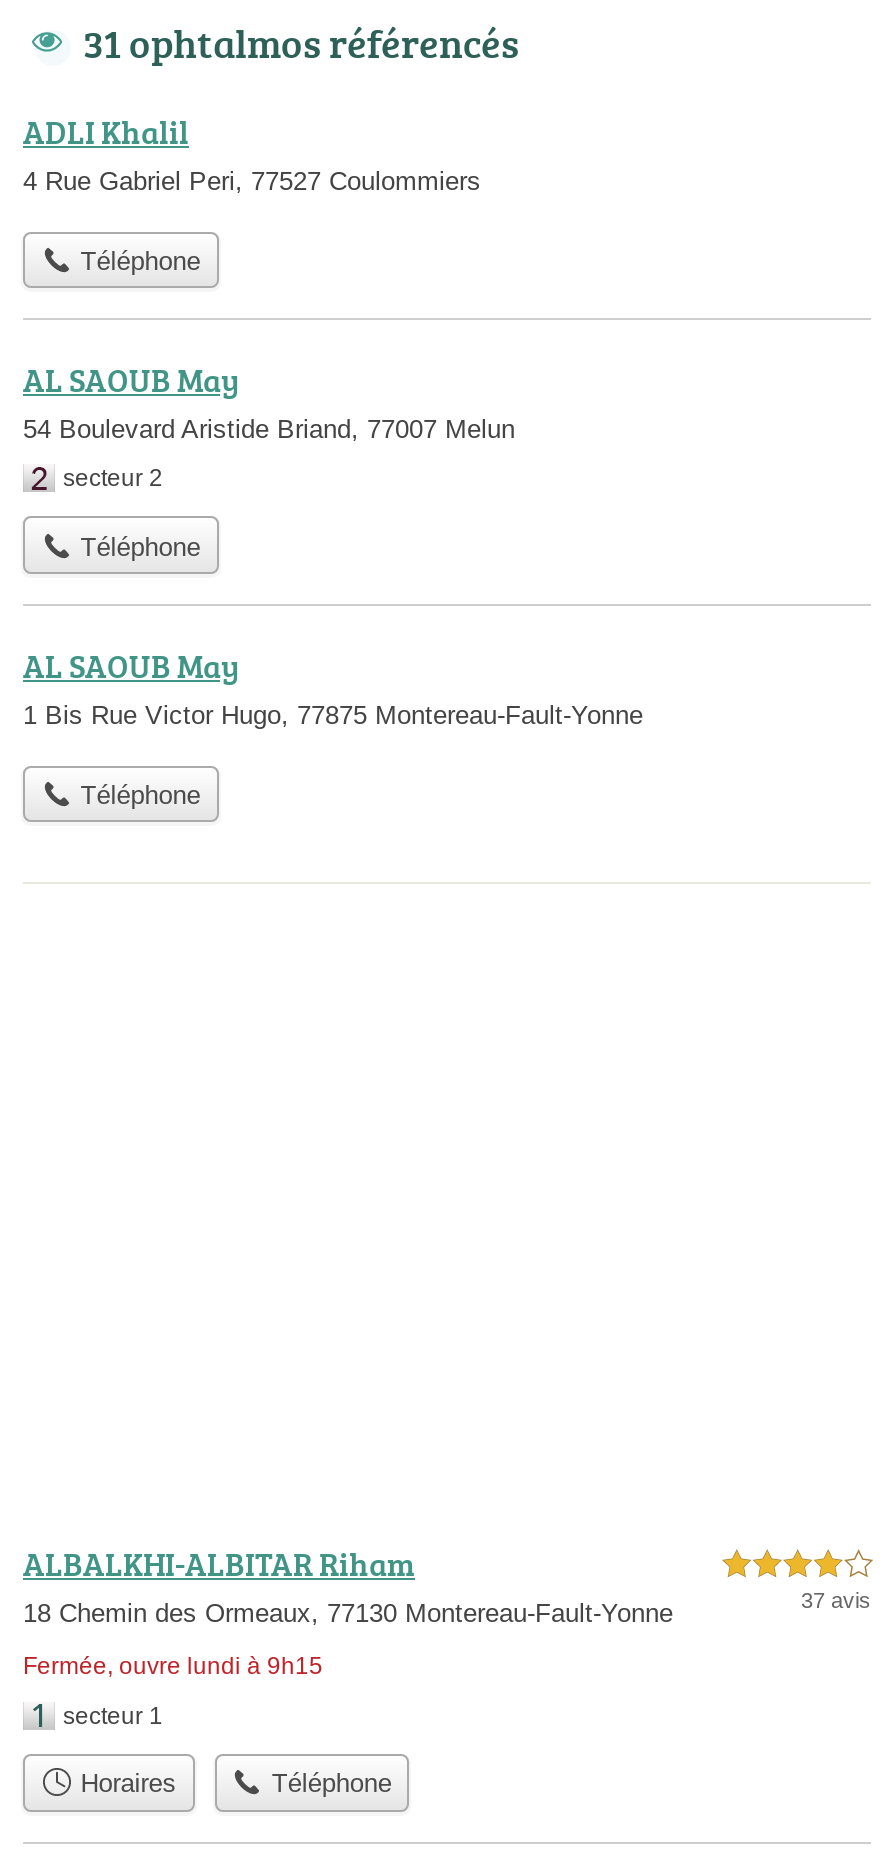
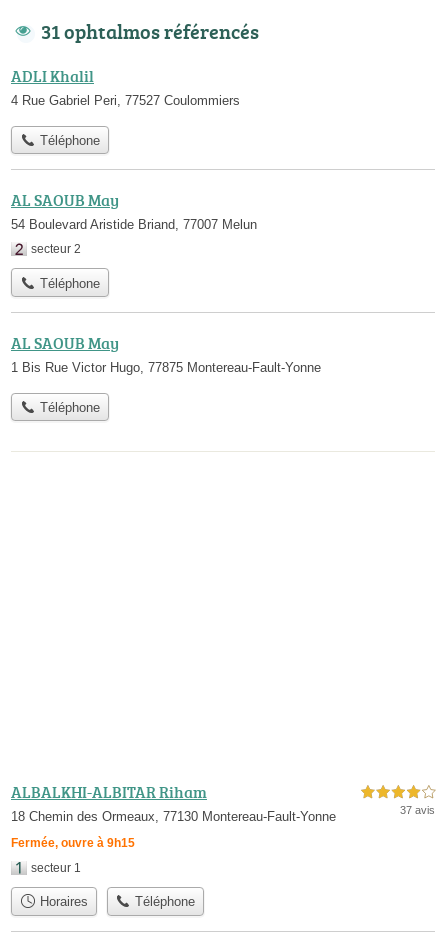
- Fermée, ouvre lundi à 9h15
+ Fermée, ouvre à 9h15
